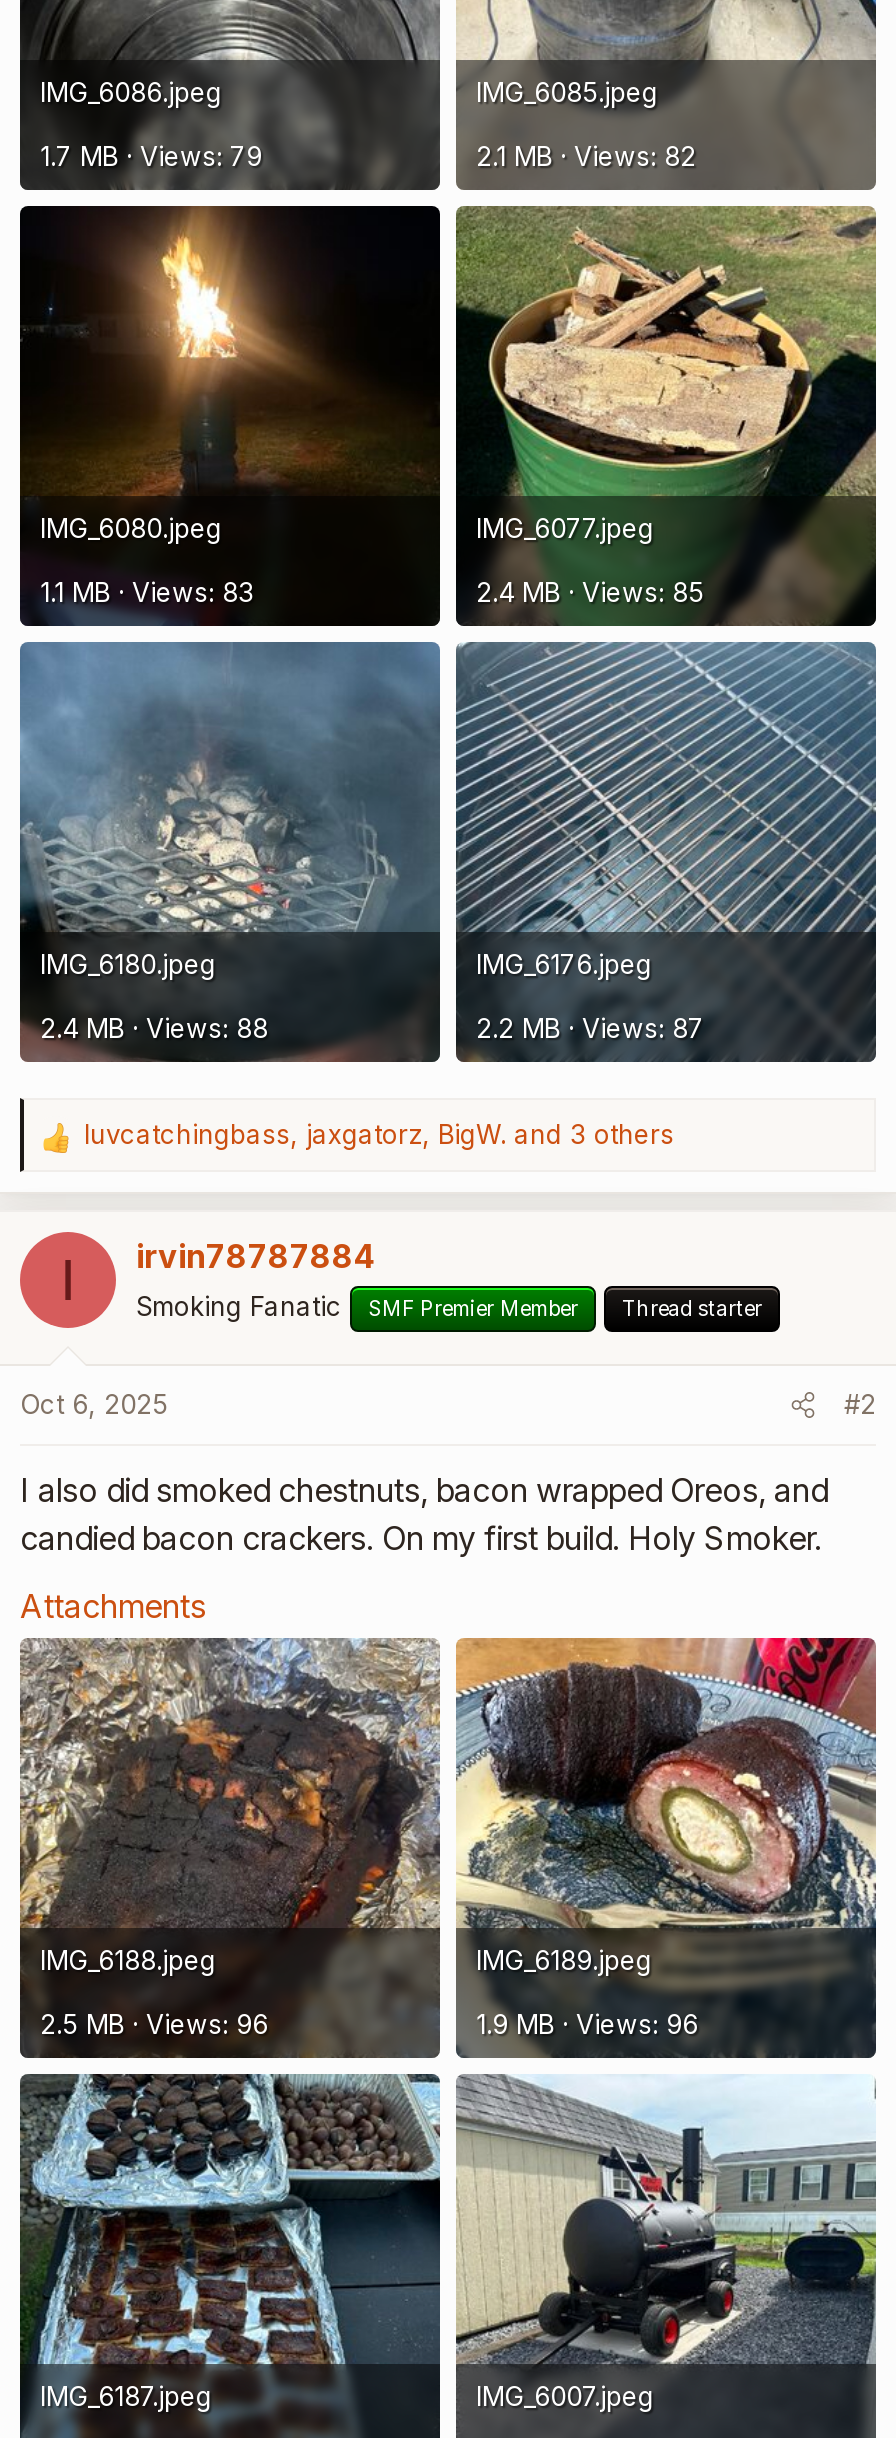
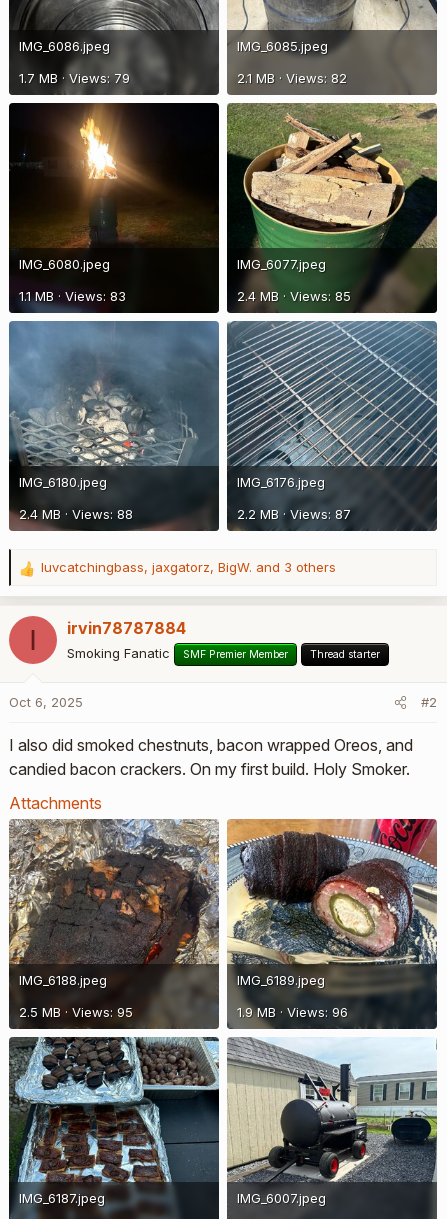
- 2.5 MB · Views: 96
+ 2.5 MB · Views: 95
